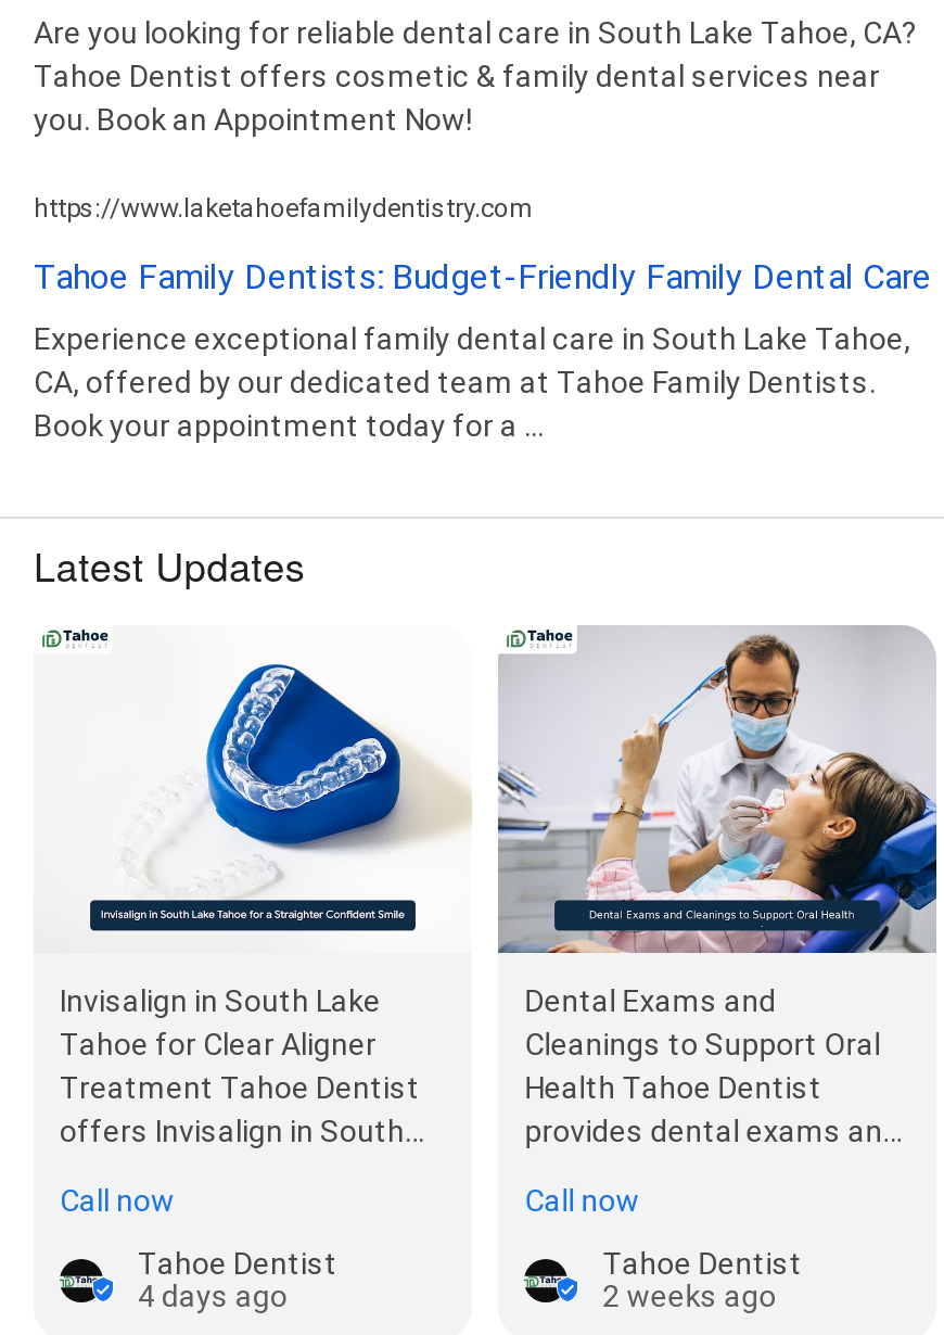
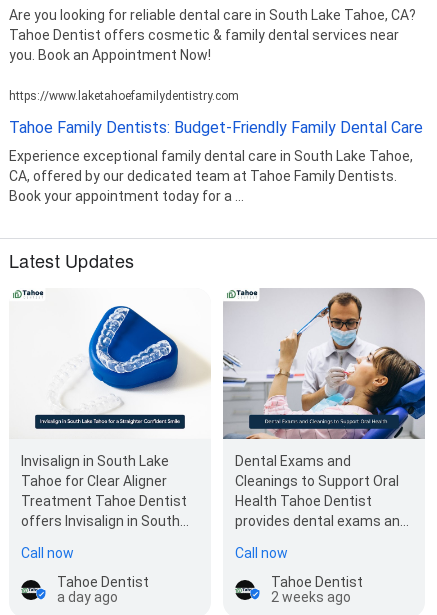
- 4 days ago
+ a day ago
